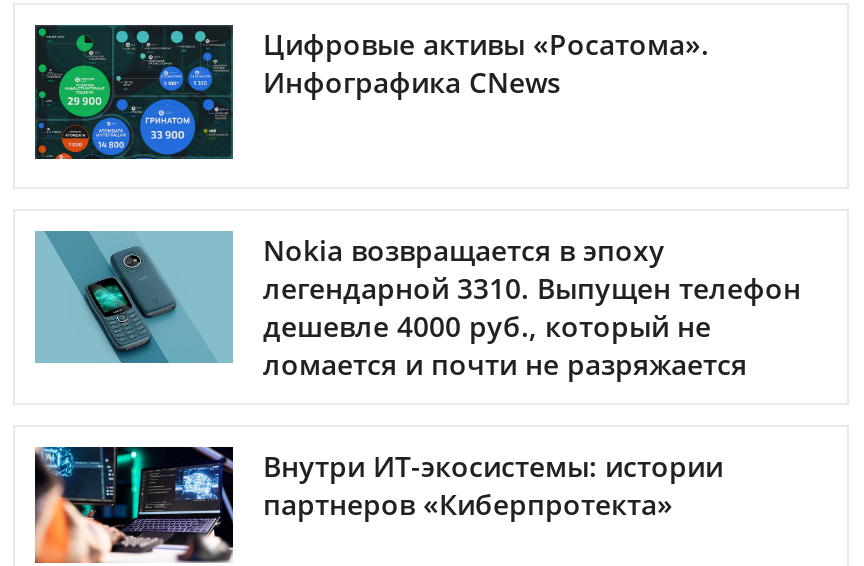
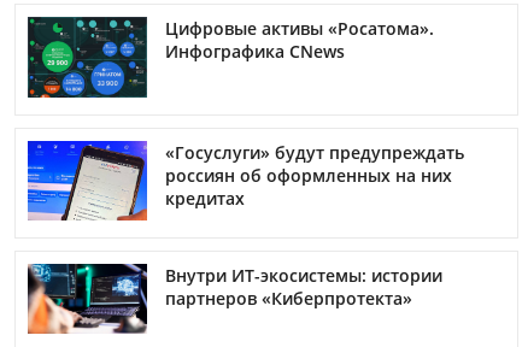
- [image]
- Nokia возвращается в эпоху
- легендарной 3310. Выпущен телефон
- дешевле 4000 руб., который не
- ломается и почти не разряжается
+ [image]
+ «Госуслуги» будут предупреждать
+ россиян об оформленных на них
+ кредитах
